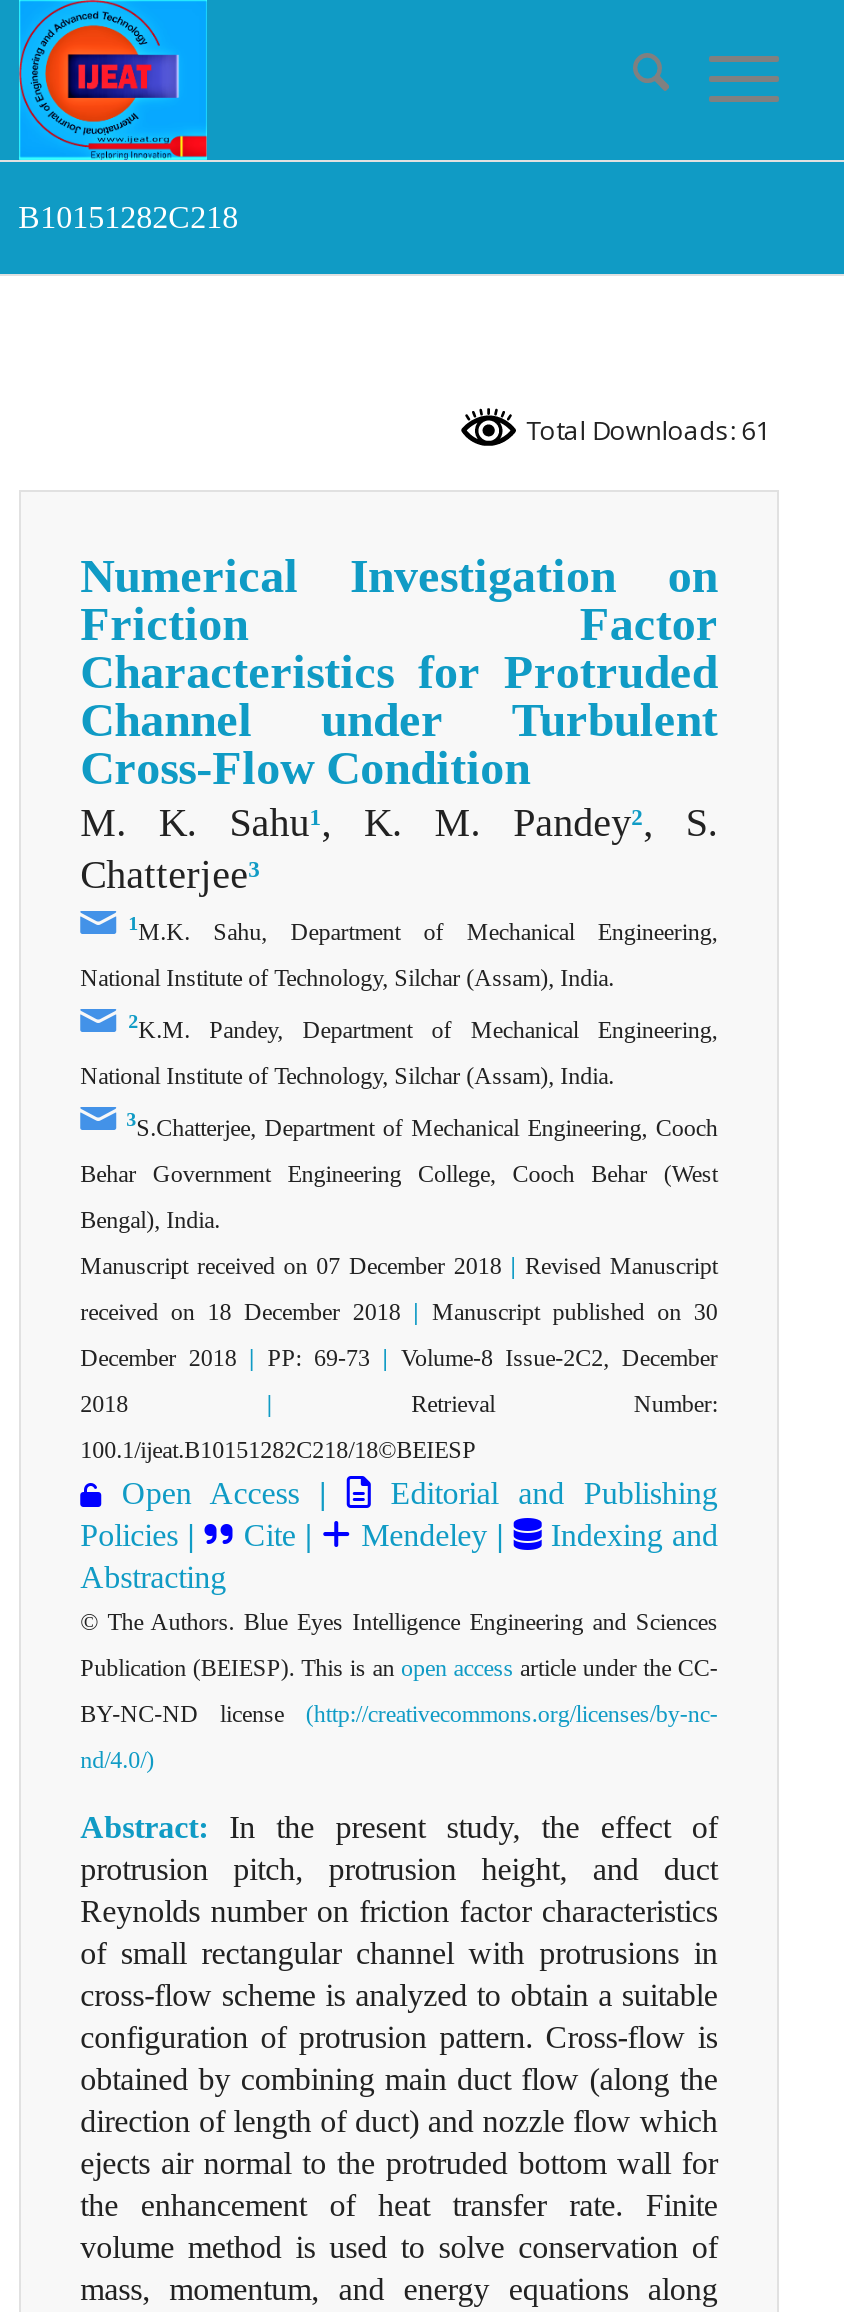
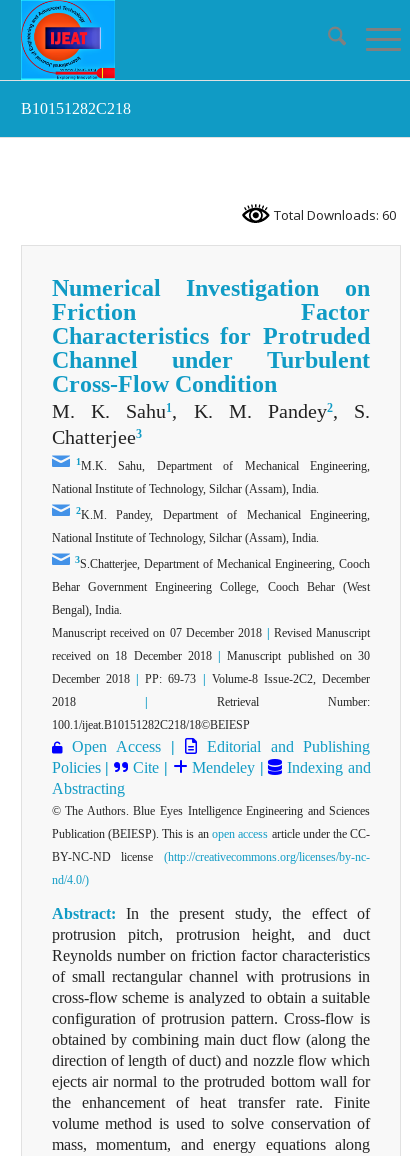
- Total Downloads: 61
+ Total Downloads: 60
